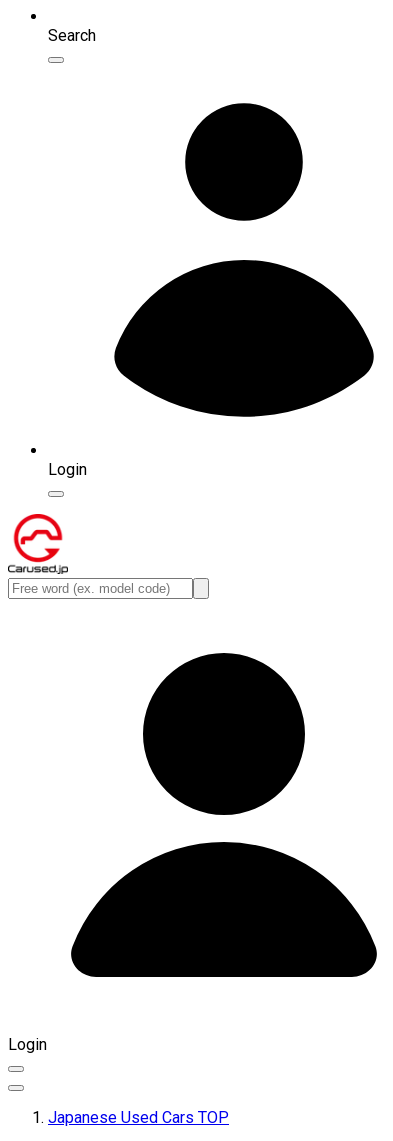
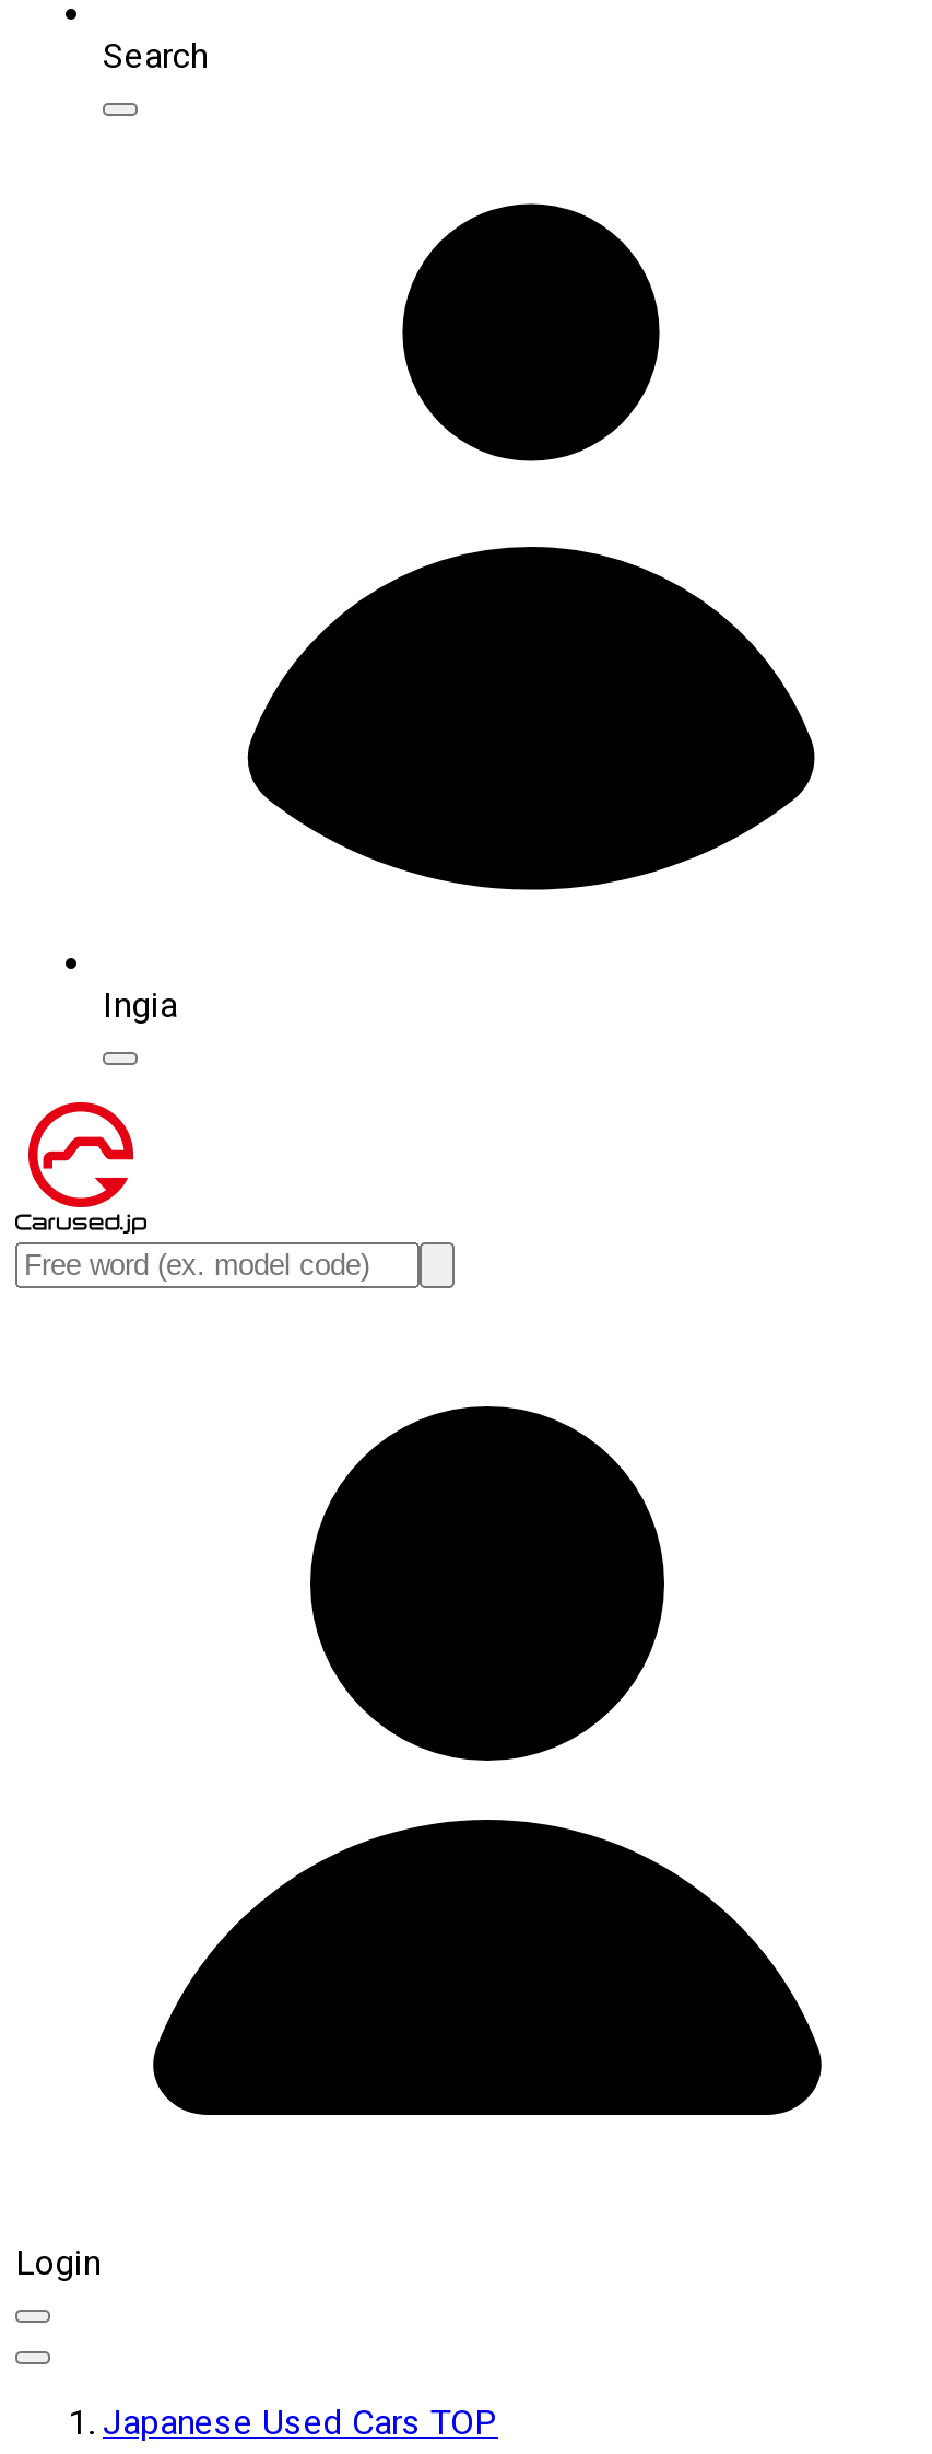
- Login
+ Ingia
